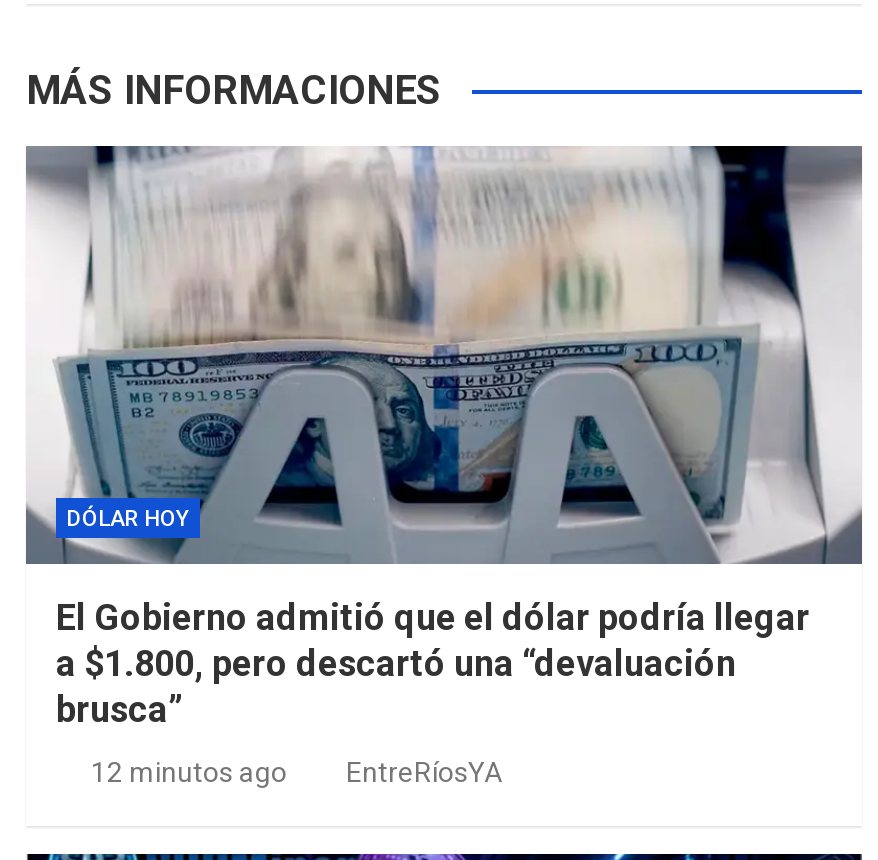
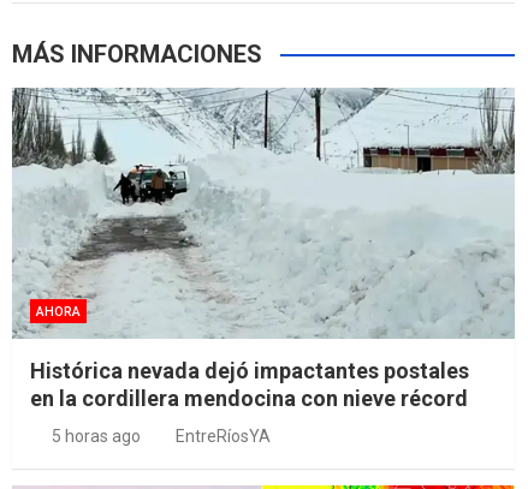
- [image]
- DÓLAR HOY
+ [image]
+ AHORA

- El Gobierno admitió que el dólar podría llegar
- a $1.800, pero descartó una “devaluación
- brusca”
+ Histórica nevada dejó impactantes postales
+ en la cordillera mendocina con nieve récord

- 12 minutos ago EntreRíosYA
+ 5 horas ago EntreRíosYA
